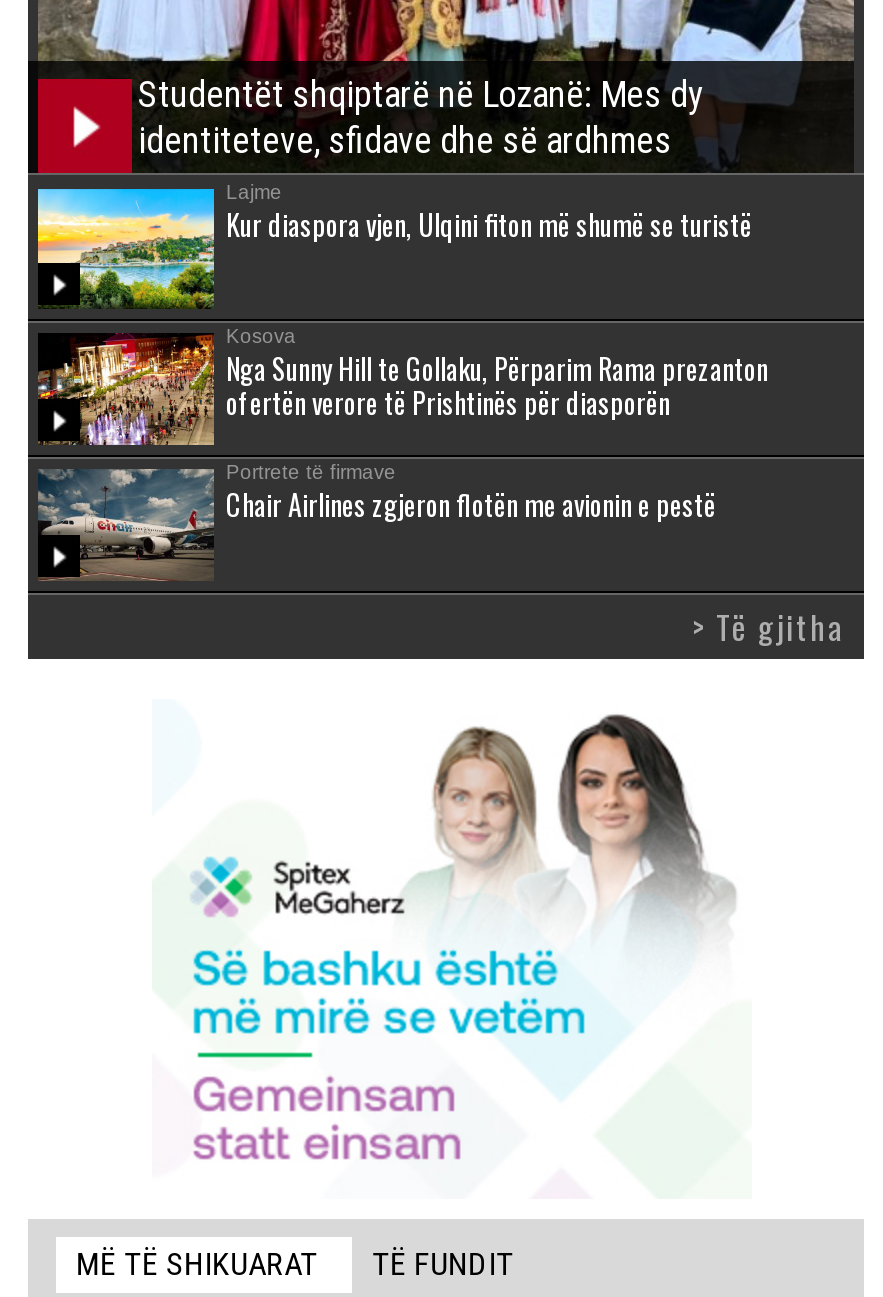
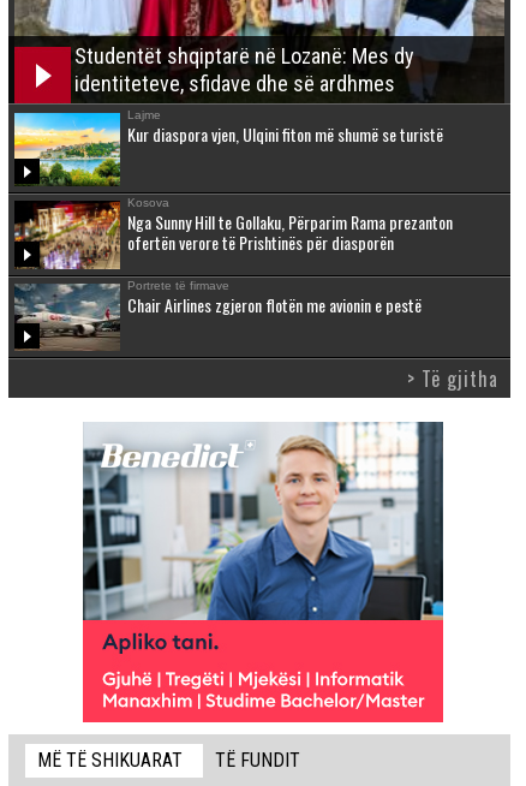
- [image]
+ [image]
